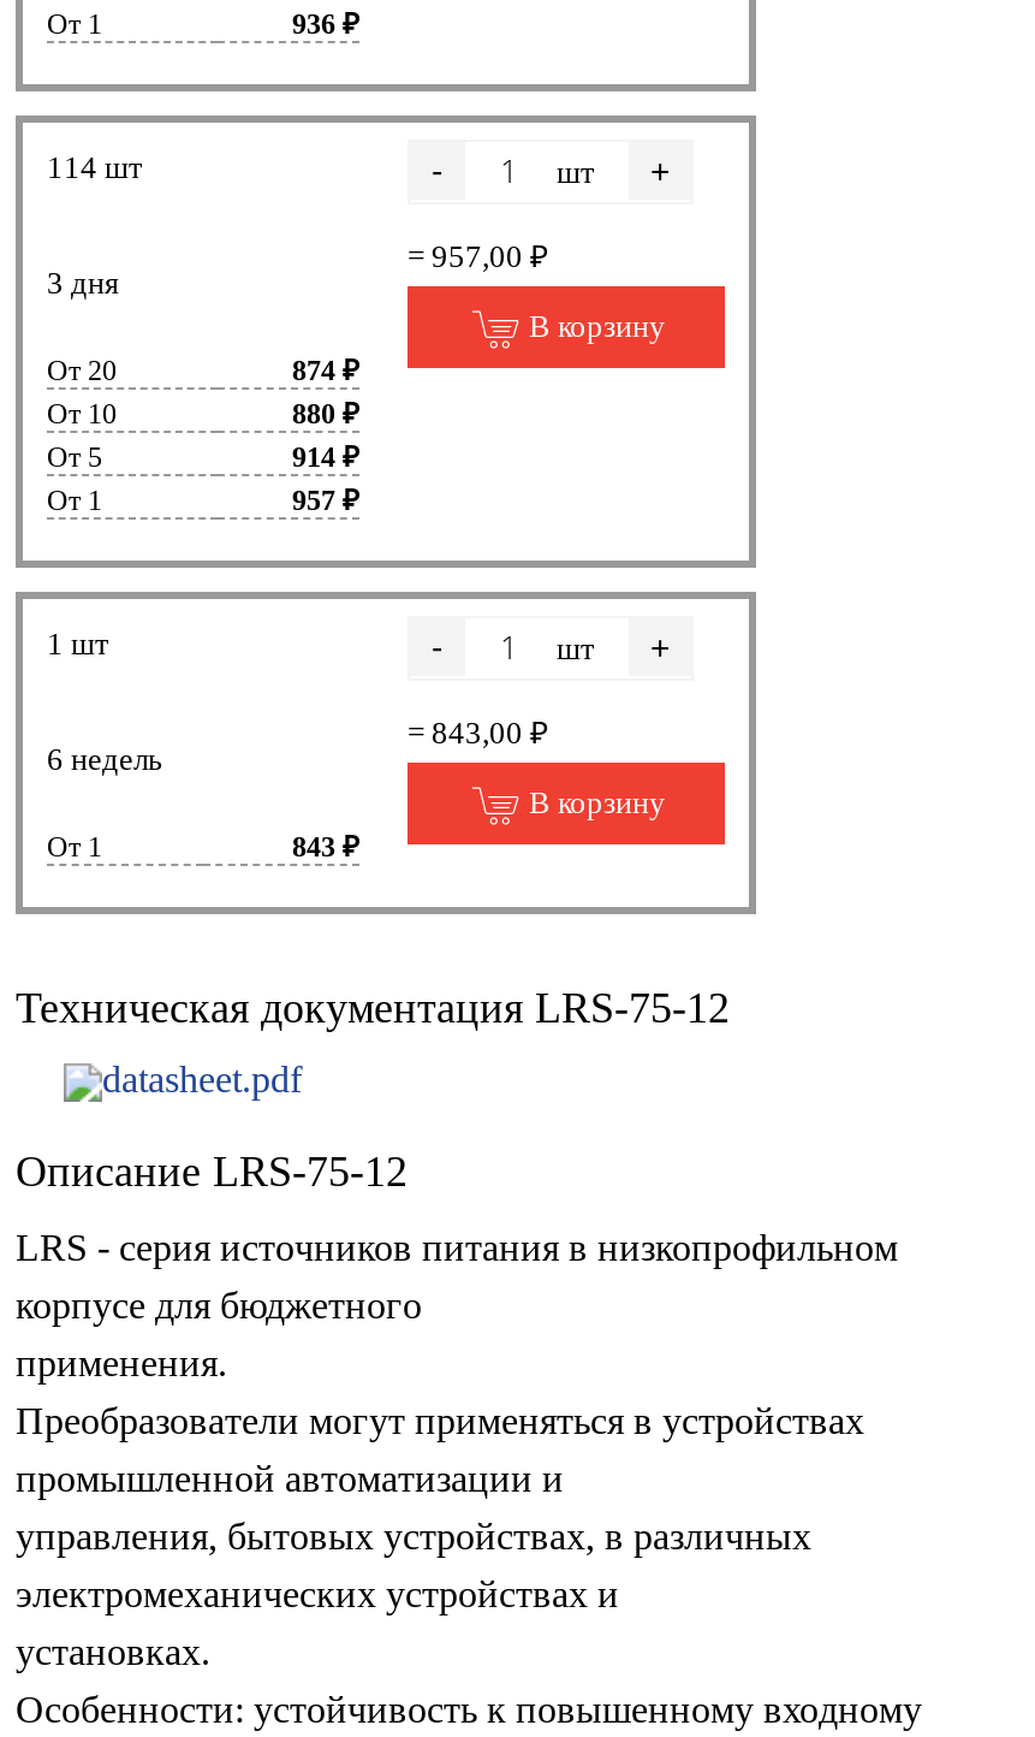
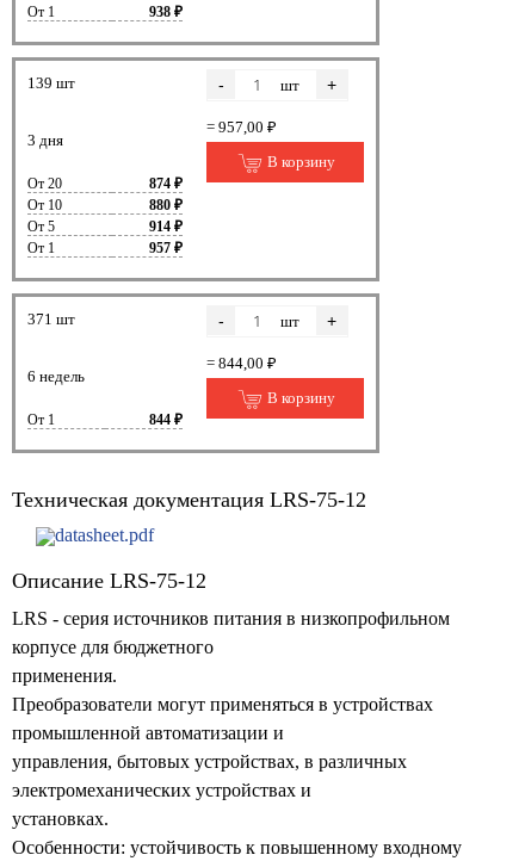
- 936 ₽
+ 938 ₽

- 114 шт
+ 139 шт

- 1 шт
+ 371 шт

- = 843,00 ₽
+ = 844,00 ₽

- 843 ₽
+ 844 ₽
